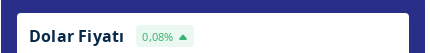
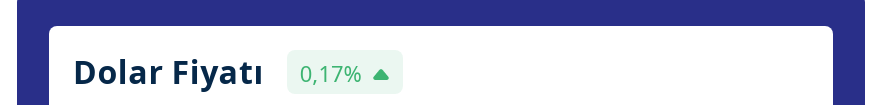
- Dolar Fiyatı 0,08%
+ Dolar Fiyatı 0,17%
